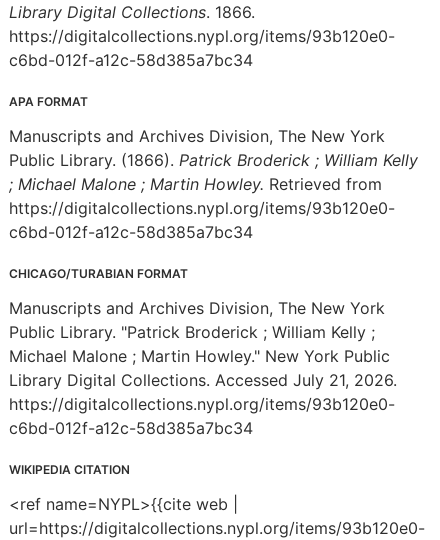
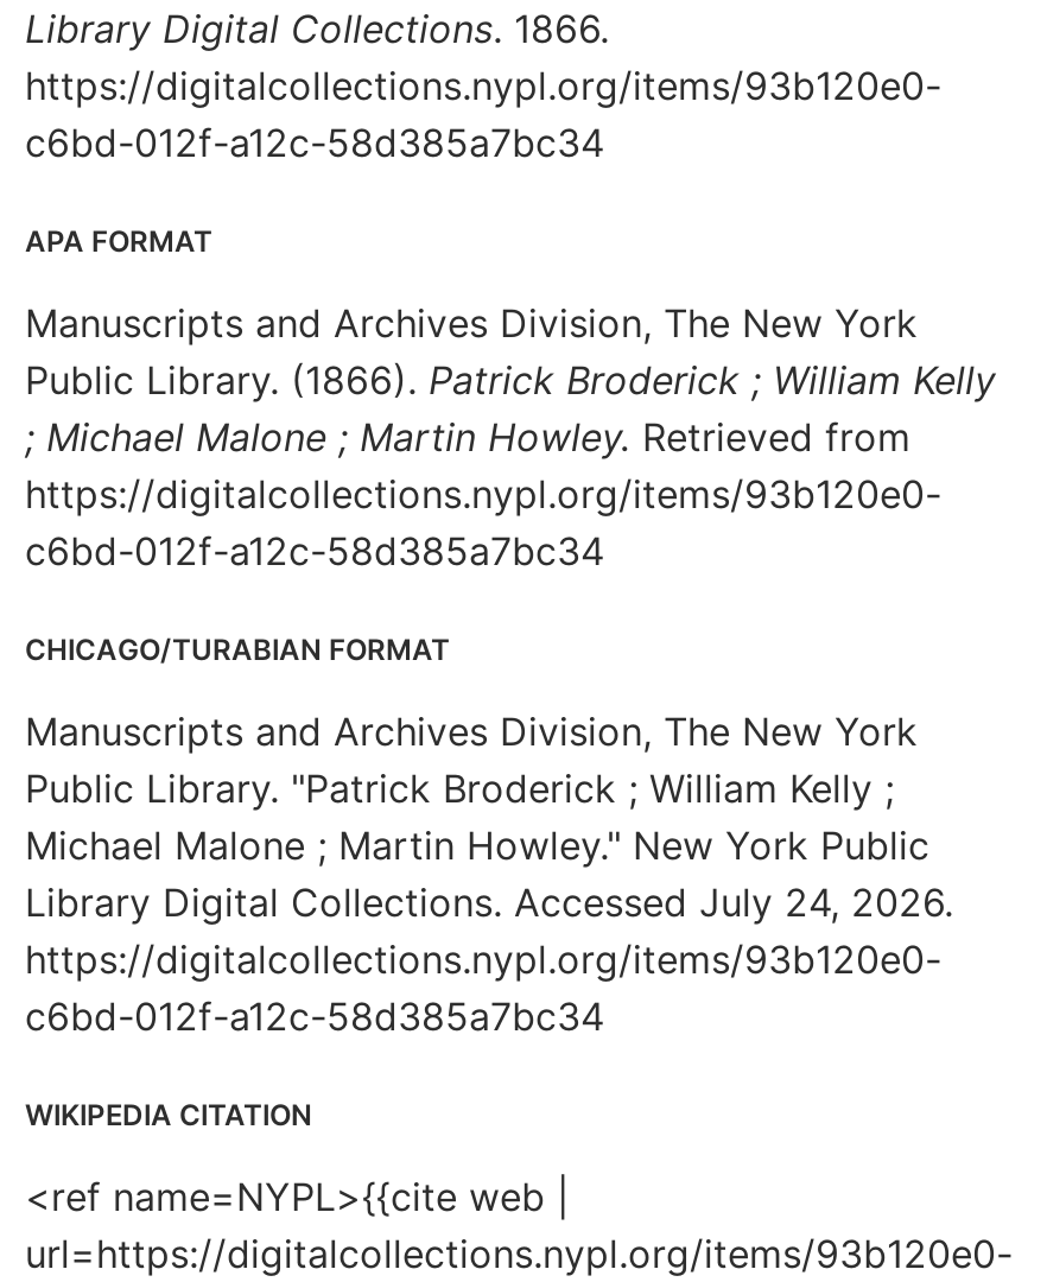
- Library Digital Collections. Accessed July 21, 2026.
+ Library Digital Collections. Accessed July 24, 2026.
